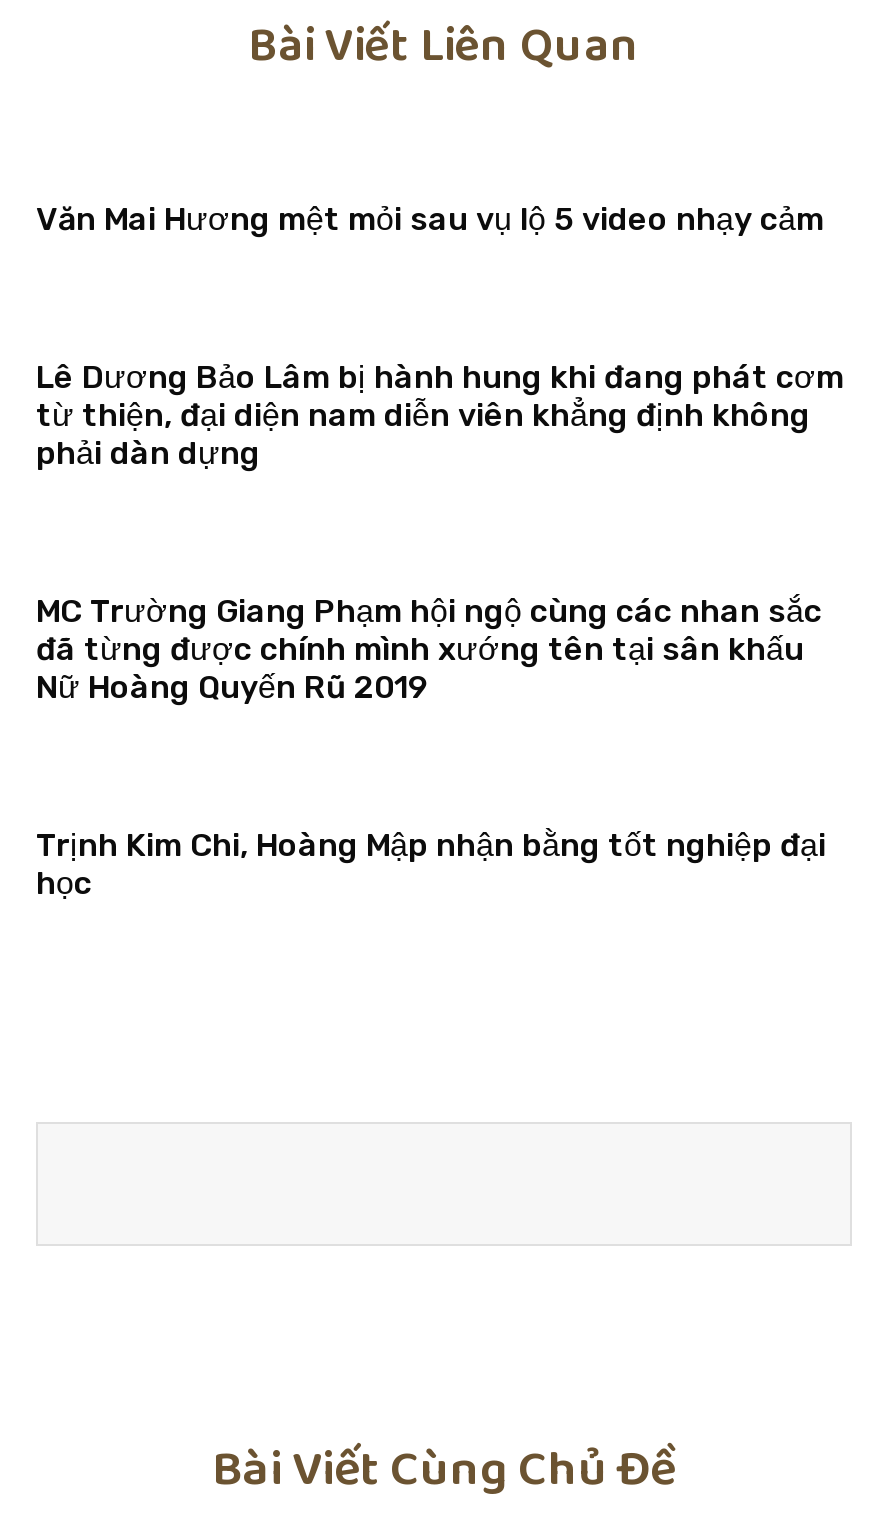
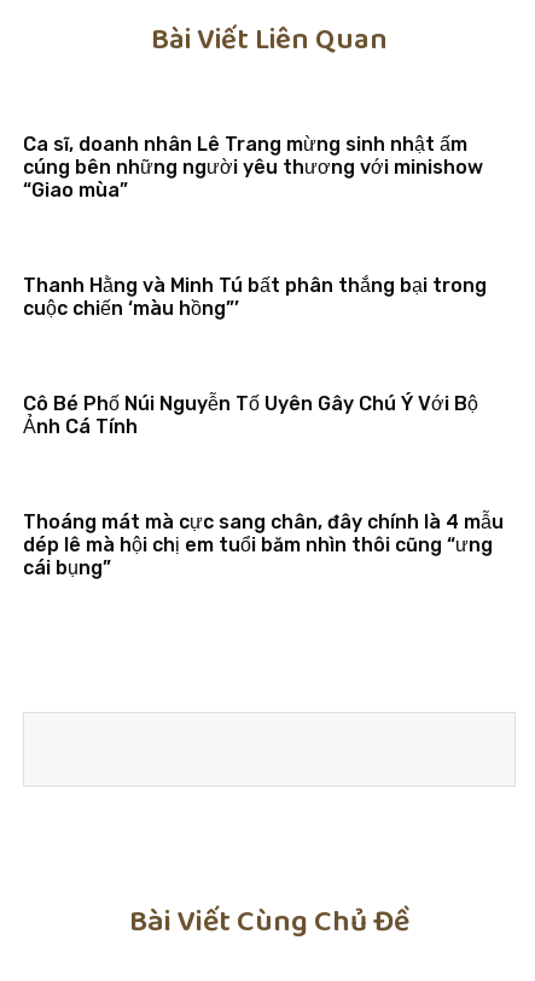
- Văn Mai Hương mệt mỏi sau vụ lộ 5 video nhạy cảm
+ Ca sĩ, doanh nhân Lê Trang mừng sinh nhật ấm
+ cúng bên những người yêu thương với minishow
+ “Giao mùa”

- Lê Dương Bảo Lâm bị hành hung khi đang phát cơm
- từ thiện, đại diện nam diễn viên khẳng định không
- phải dàn dựng
+ Thanh Hằng và Minh Tú bất phân thắng bại trong
+ cuộc chiến ‘màu hồng”’

- MC Trường Giang Phạm hội ngộ cùng các nhan sắc
- đã từng được chính mình xướng tên tại sân khấu
- Nữ Hoàng Quyến Rũ 2019
+ Cô Bé Phố Núi Nguyễn Tố Uyên Gây Chú Ý Với Bộ
+ Ảnh Cá Tính

- Trịnh Kim Chi, Hoàng Mập nhận bằng tốt nghiệp đại
- học
+ Thoáng mát mà cực sang chân, đây chính là 4 mẫu
+ dép lê mà hội chị em tuổi băm nhìn thôi cũng “ưng
+ cái bụng”
